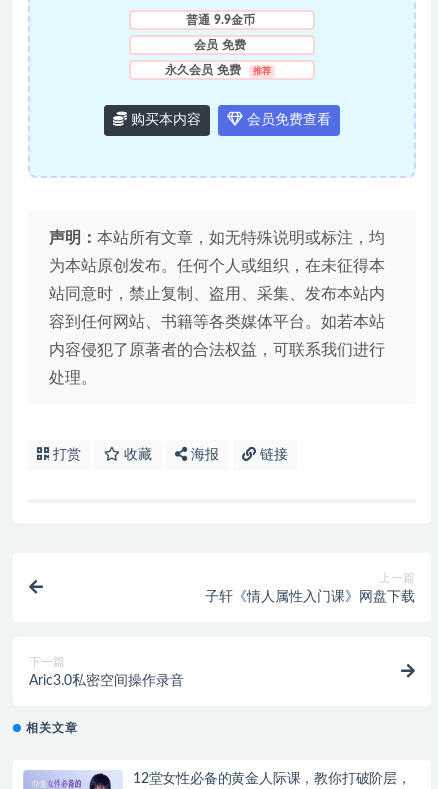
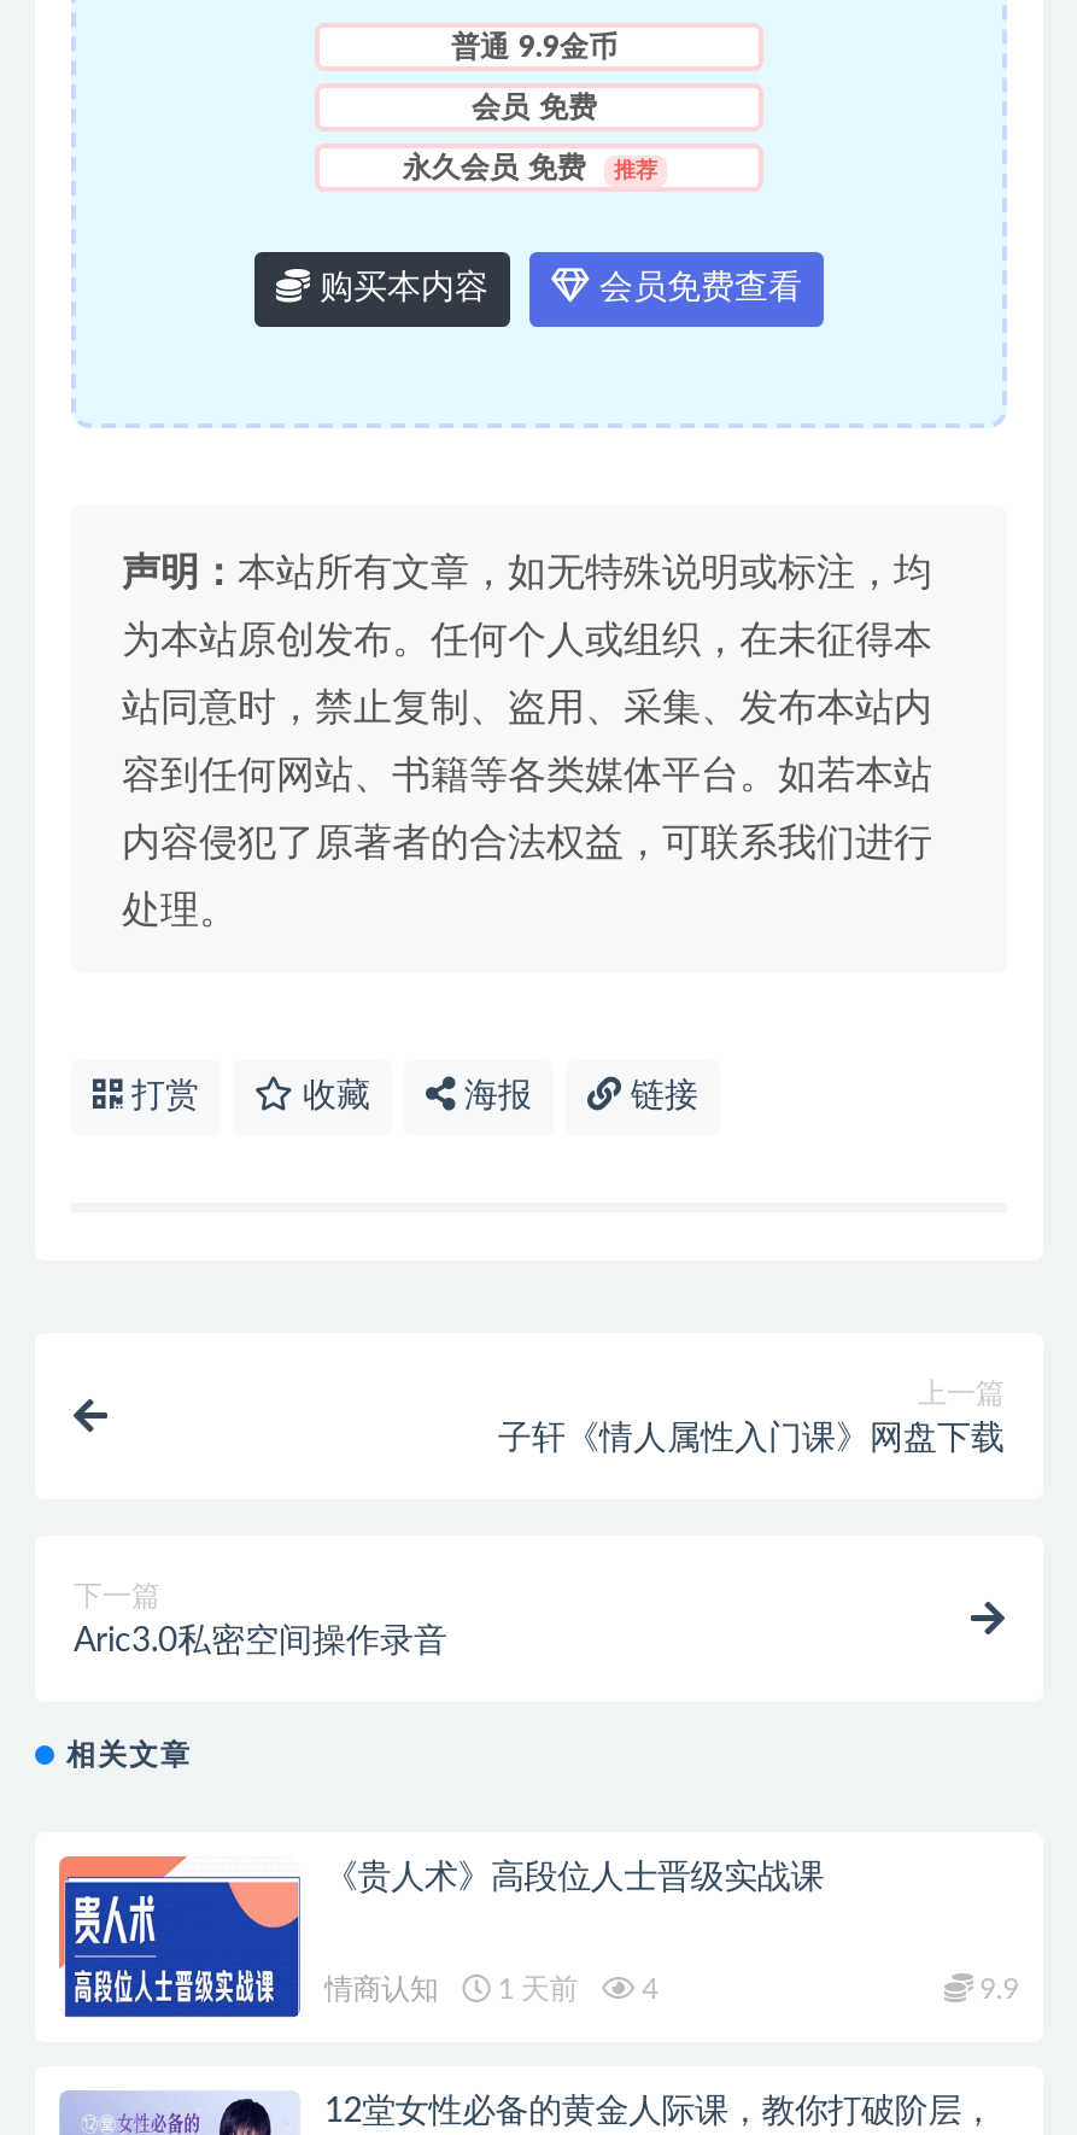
+ [image]
+ 《贵人术》高段位人士晋级实战课
+ 情商认知
+ 1 天前
+ 4
+ 9.9
